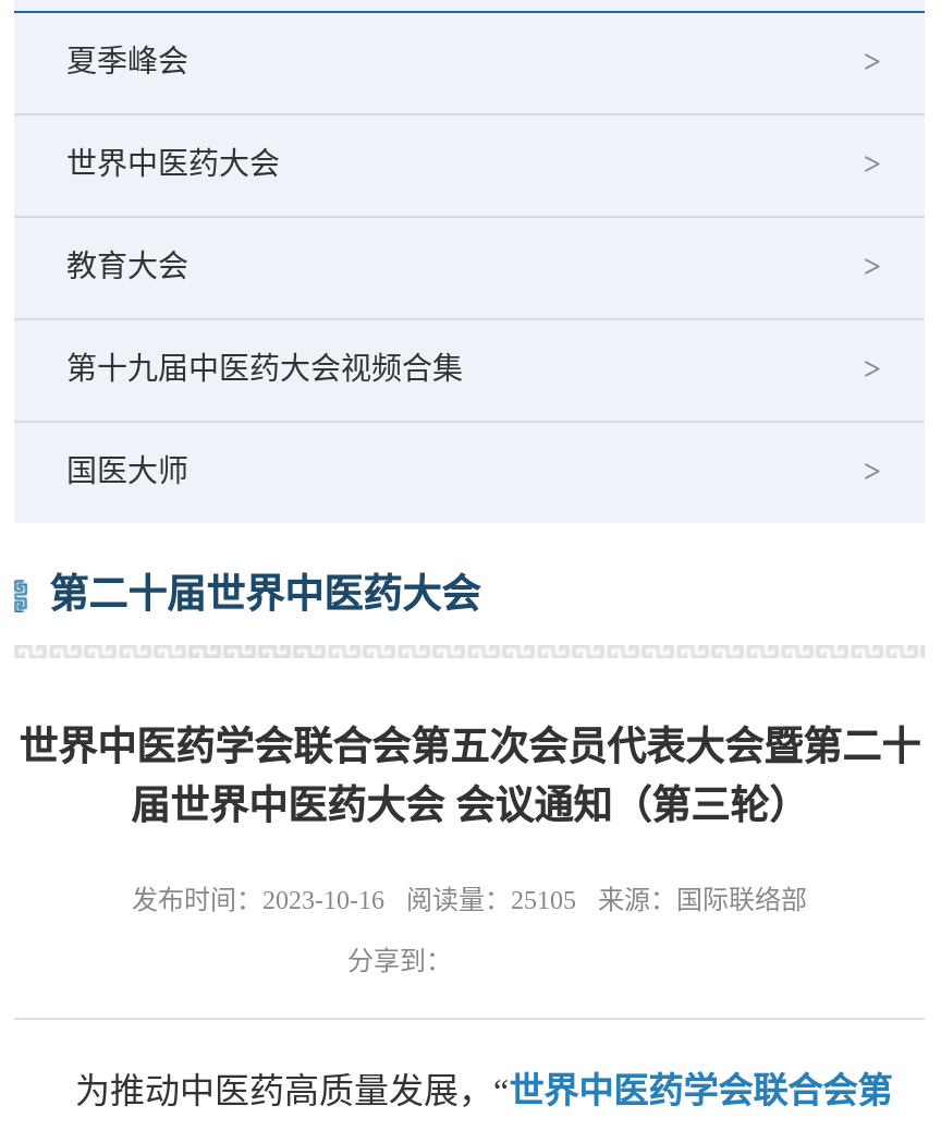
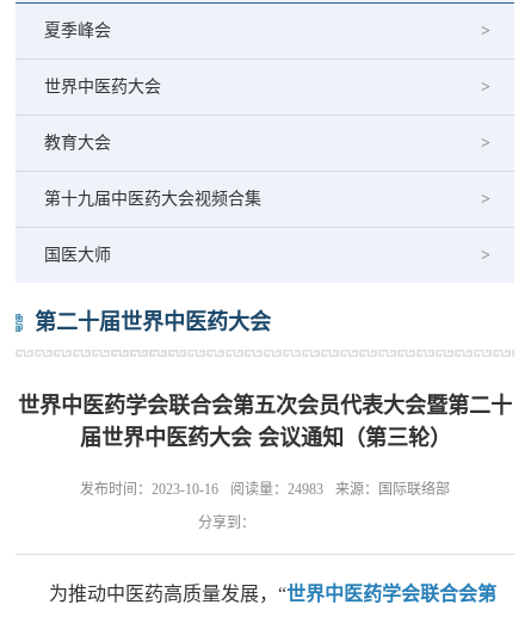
- 发布时间：2023-10-16 阅读量：25105 来源：国际联络部
+ 发布时间：2023-10-16 阅读量：24983 来源：国际联络部
